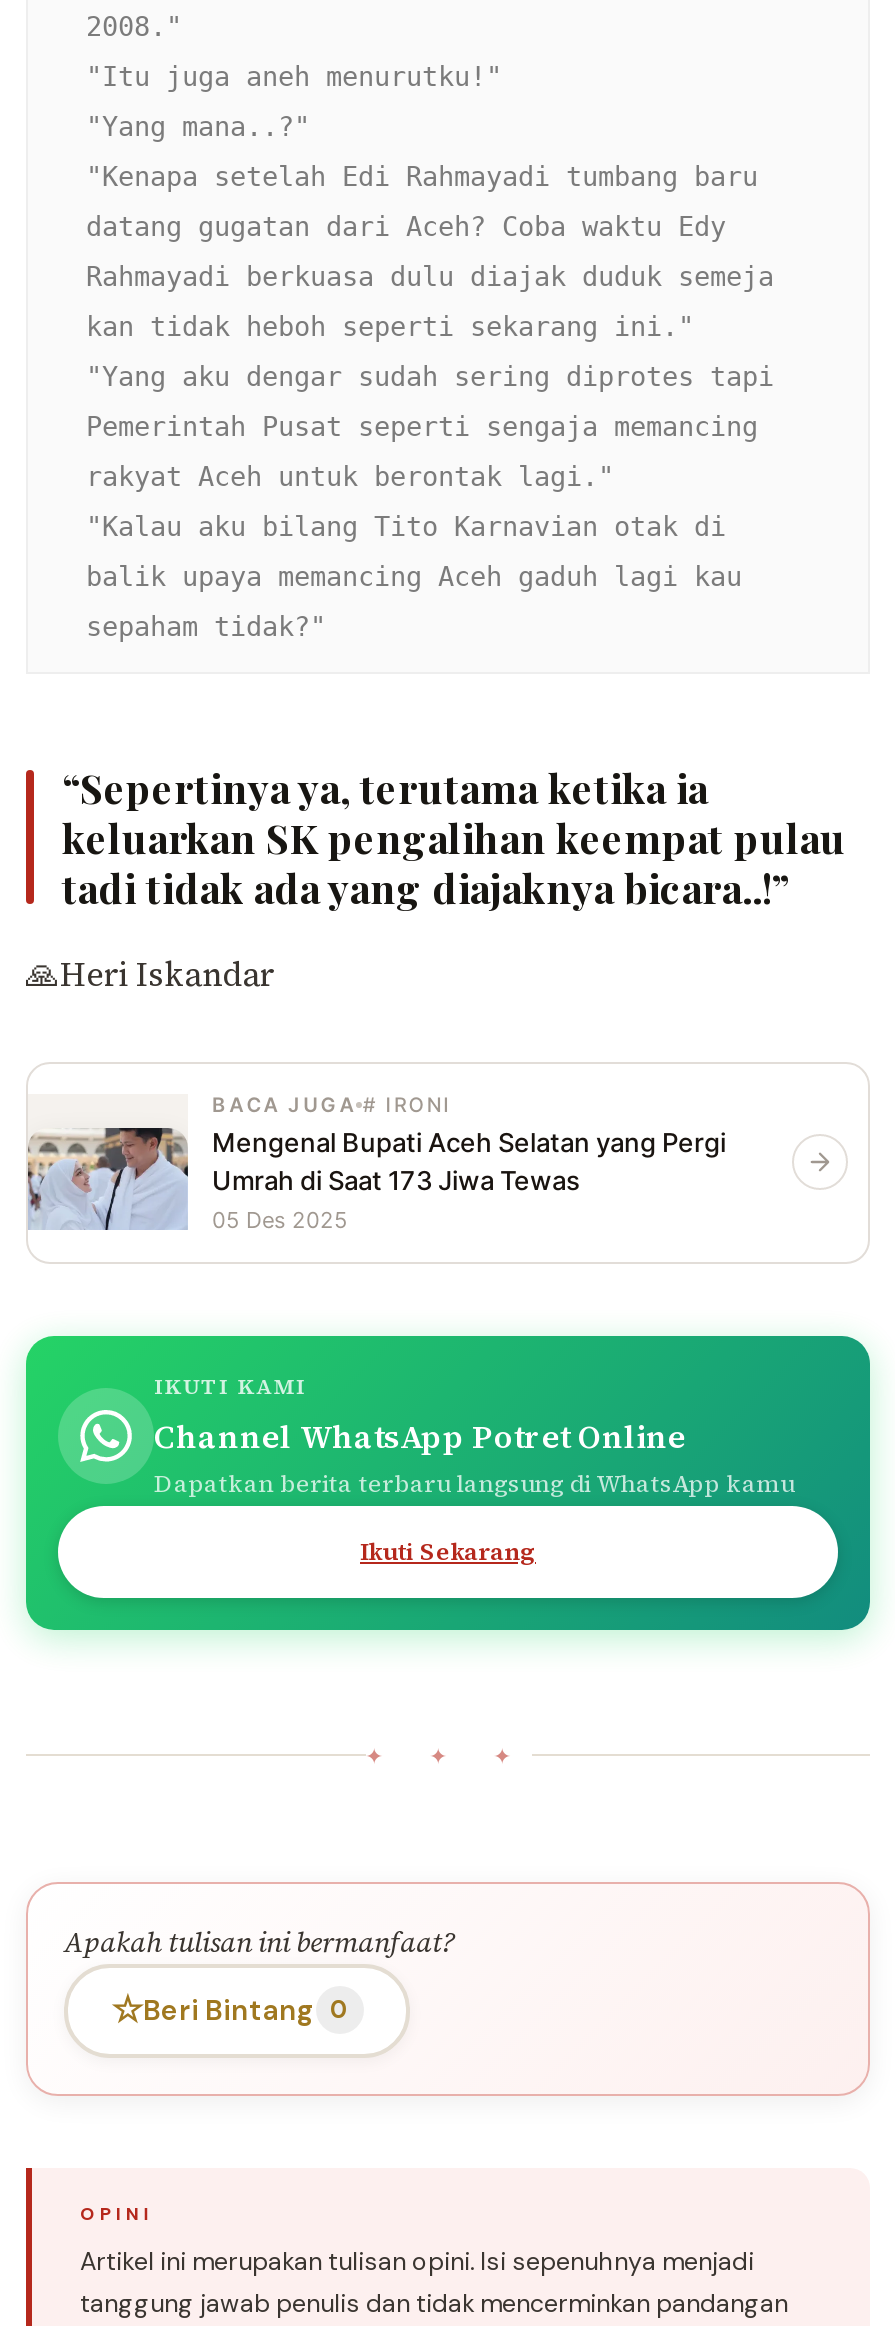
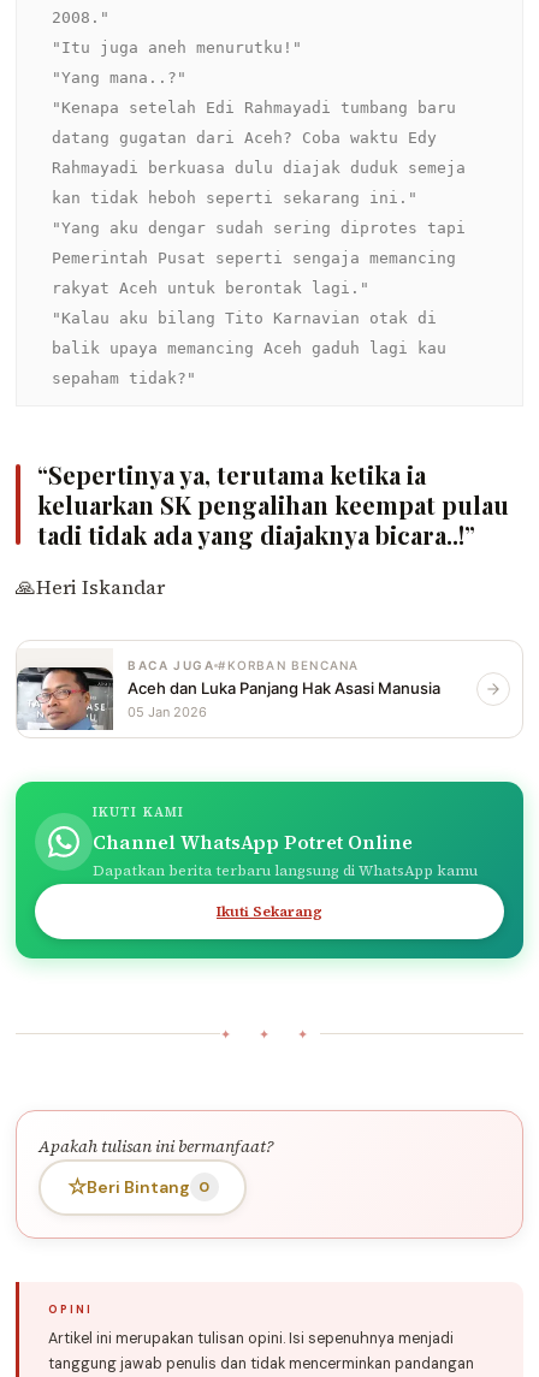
- [image]
- BACA JUGA # IRONI
- Mengenal Bupati Aceh Selatan yang Pergi
- Umrah di Saat 173 Jiwa Tewas
- 05 Des 2025
+ [image]
+ BACA JUGA #KORBAN BENCANA
+ Aceh dan Luka Panjang Hak Asasi Manusia
+ 05 Jan 2026
